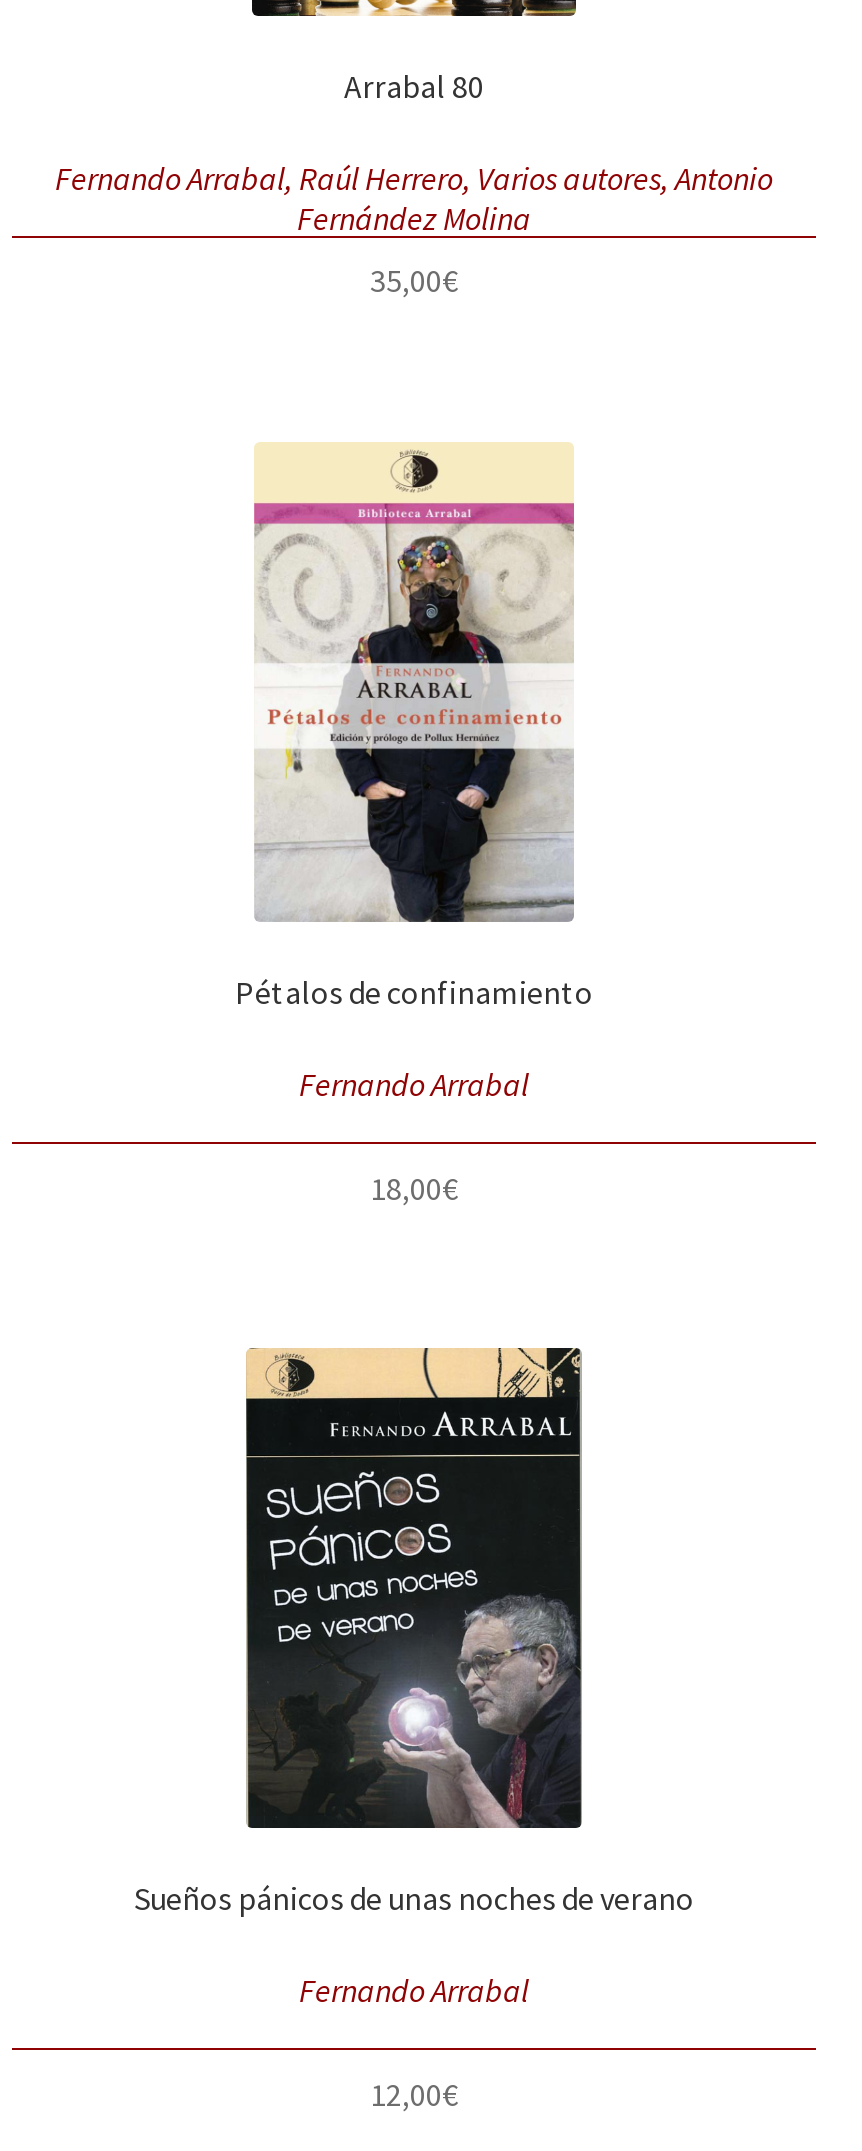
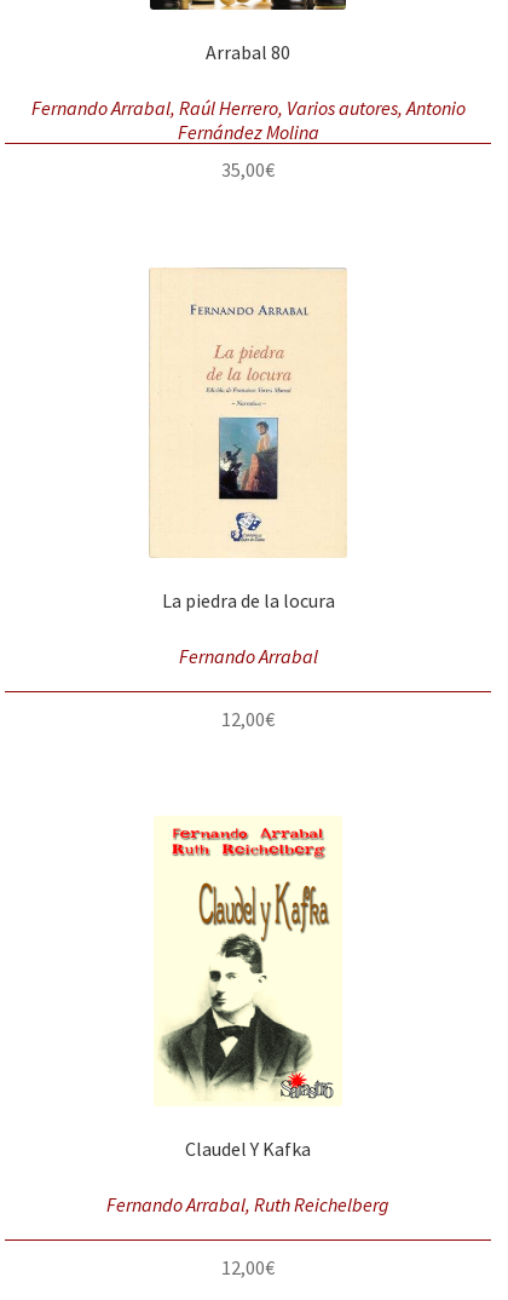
- [image]
- Pétalos de confinamiento
+ [image]
+ La piedra de la locura

- 18,00€
+ 12,00€

- [image]
- Sueños pánicos de unas noches de verano
+ [image]
+ Claudel Y Kafka

- Fernando Arrabal
+ Fernando Arrabal, Ruth Reichelberg
